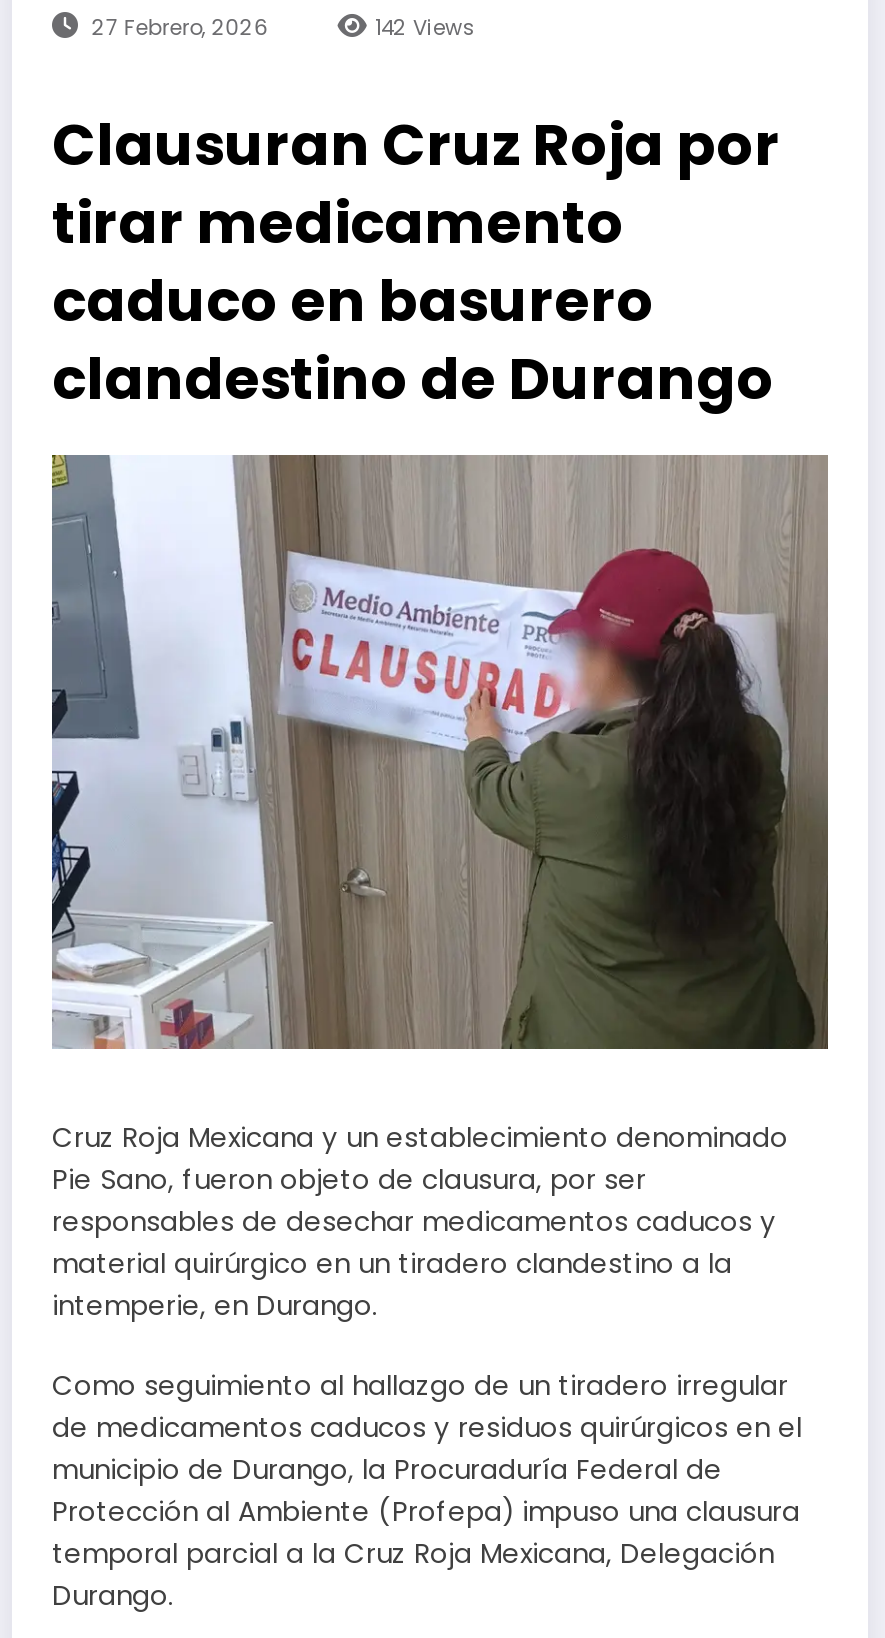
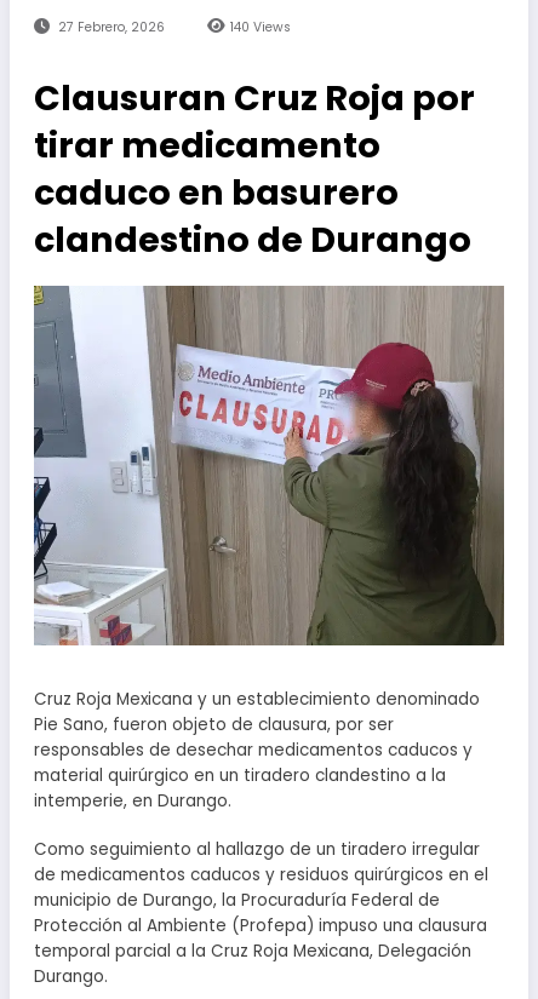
- 142 Views
+ 140 Views
